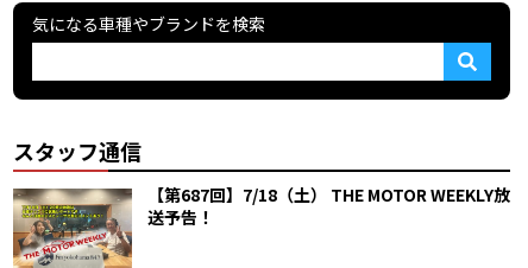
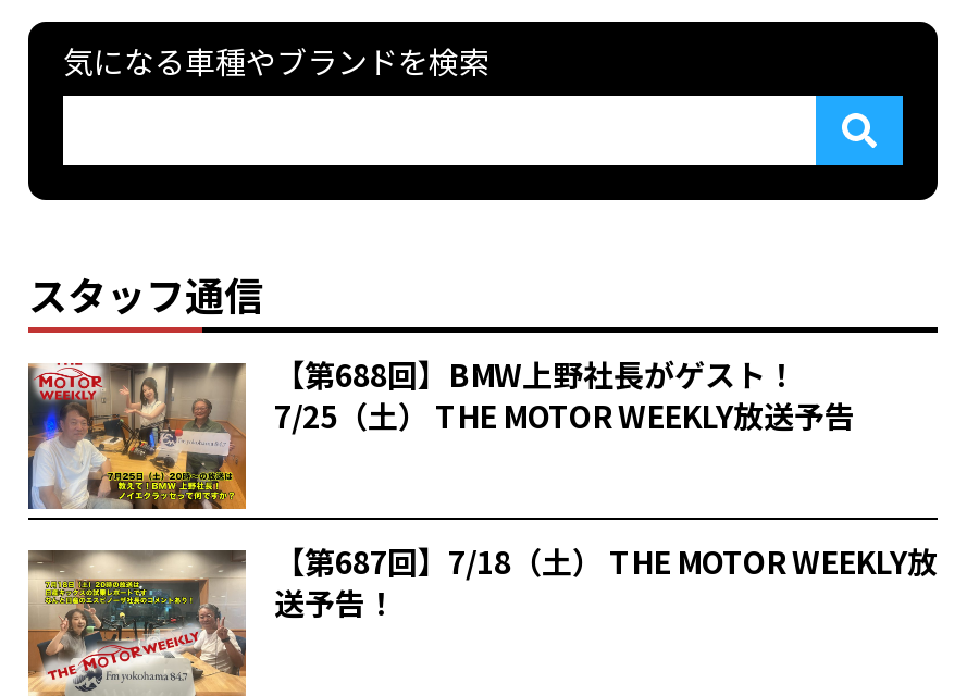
+ [image]
+ 【第688回】BMW上野社長がゲスト！
+ 7/25（土） THE MOTOR WEEKLY放送予告
